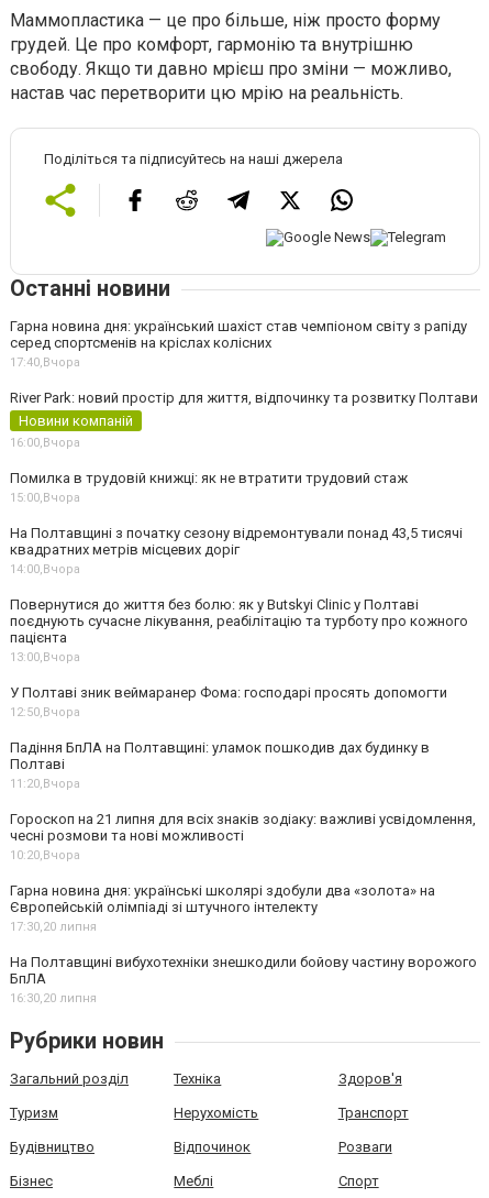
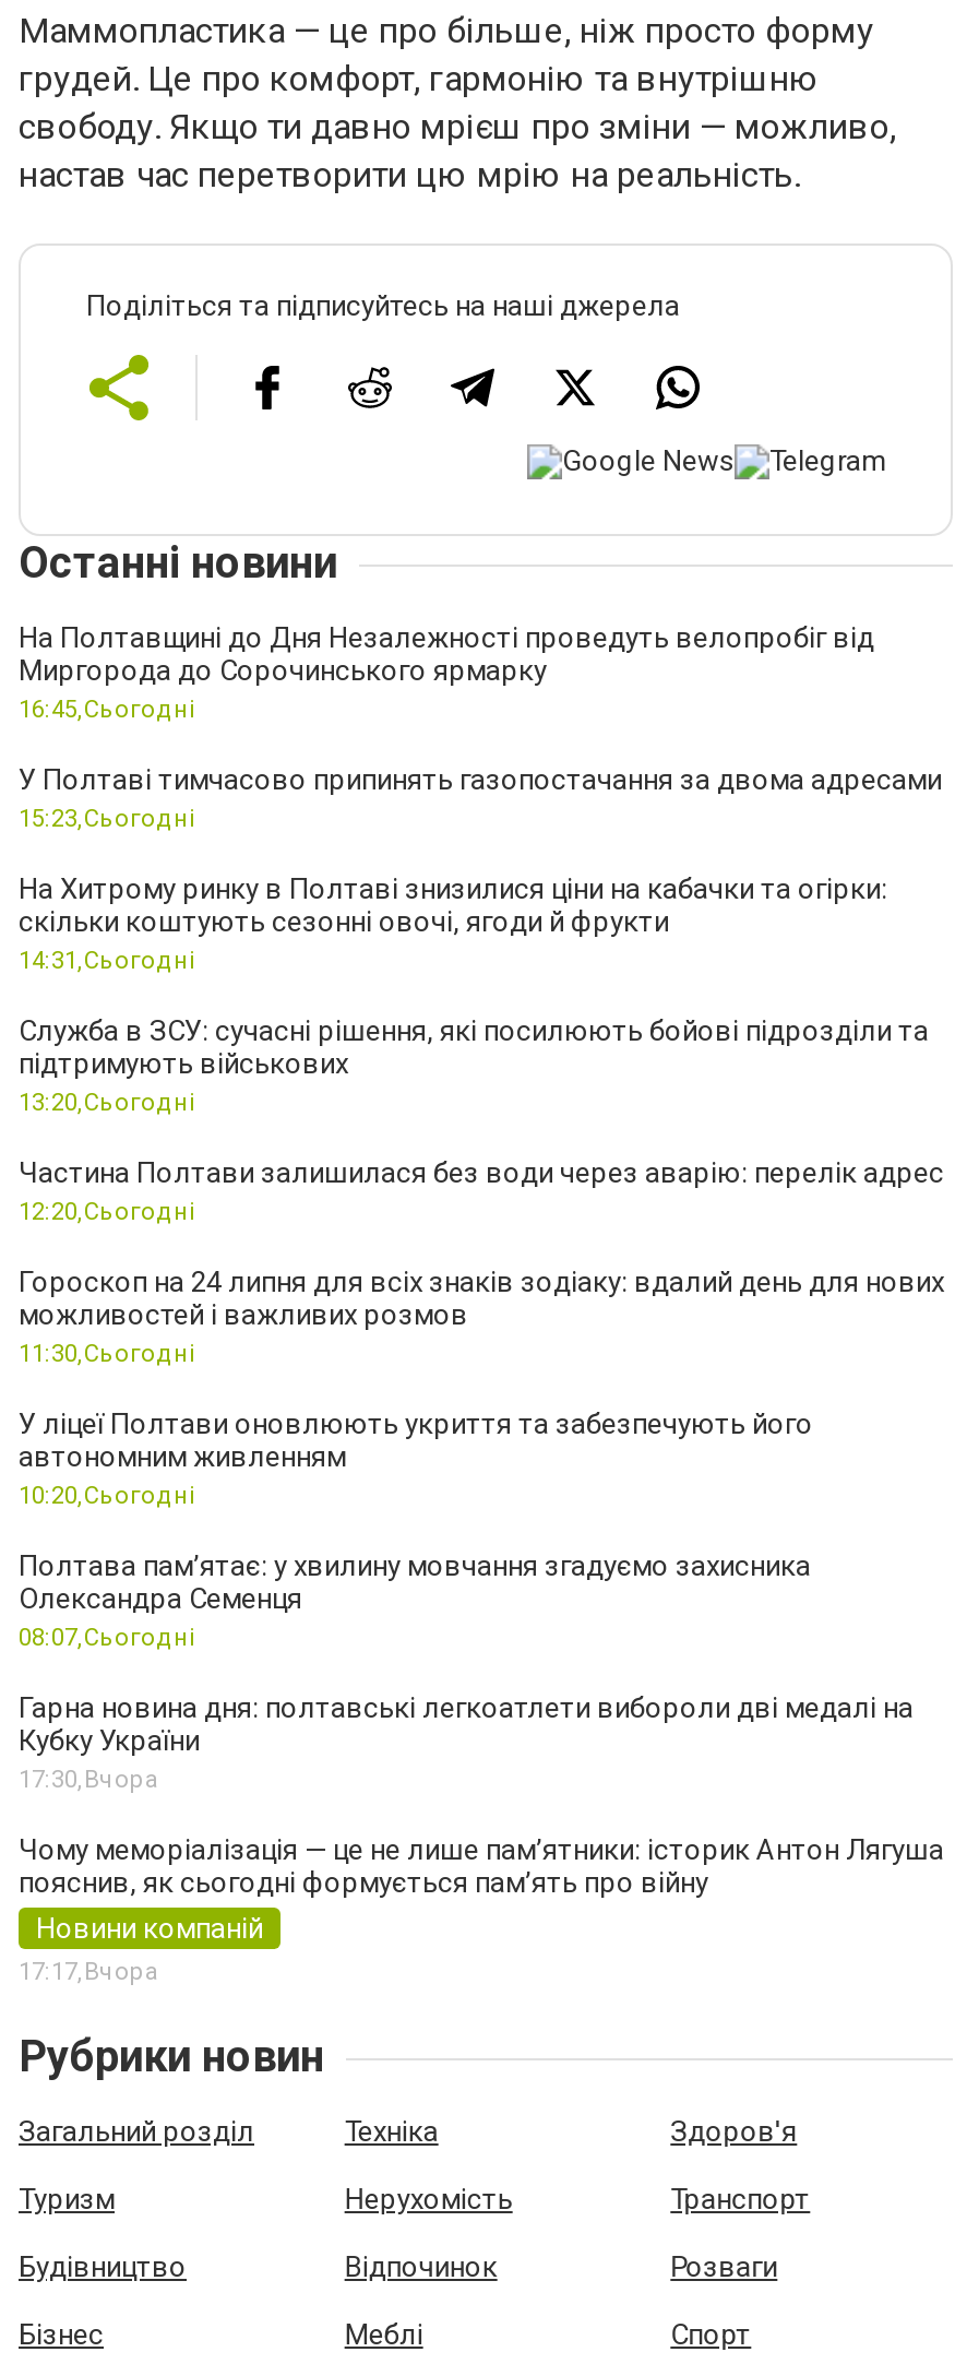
- Гарна новина дня: український шахіст став чемпіоном світу з рапіду
- серед спортсменів на кріслах колісних
- 17:40,Вчора
- River Park: новий простір для життя, відпочинку та розвитку Полтави
+ На Полтавщині до Дня Незалежності проведуть велопробіг від
+ Миргорода до Сорочинського ярмарку
+ 16:45,Сьогодні
+ У Полтаві тимчасово припинять газопостачання за двома адресами
+ 15:23,Сьогодні
+ На Хитрому ринку в Полтаві знизилися ціни на кабачки та огірки:
+ скільки коштують сезонні овочі, ягоди й фрукти
+ 14:31, Сьогодні
+ Служба в ЗСУ: сучасні рішення, які посилюють бойові підрозділи та
+ підтримують військових
+ 13:20,Сьогодні
+ Частина Полтави залишилася без води через аварію: перелік адрес
+ 12:20,Сьогодні
+ Гороскоп на 24 липня для всіх знаків зодіаку: вдалий день для нових
+ можливостей і важливих розмов
+ 11:30,Сьогодні
+ У ліцеї Полтави оновлюють укриття та забезпечують його
+ автономним живленням
+ 10:20,Сьогодні
+ Полтава пам’ятає: у хвилину мовчання згадуємо захисника
+ Олександра Семенця
+ 08:07,Сьогодні
+ Гарна новина дня: полтавські легкоатлети вибороли дві медалі на
+ Кубку України
+ 17:30, Вчора
+ Чому меморіалізація — це не лише пам’ятники: історик Антон Лягуша
+ пояснив, як сьогодні формується пам’ять про війну

moved down: Новини компаній

- 16:00,Вчора
- Помилка в трудовій книжці: як не втратити трудовий стаж
- 15:00,Вчора
- На Полтавщині з початку сезону відремонтували понад 43,5 тисячі
- квадратних метрів місцевих доріг
- 14:00,Вчора
- Повернутися до життя без болю: як у Butskyi Clinic у Полтаві
- поєднують сучасне лікування, реабілітацію та турботу про кожного
- пацієнта
- 13:00,Вчора
- У Полтаві зник веймаранер Фома: господарі просять допомогти
- 12:50,Вчора
- Падіння БпЛА на Полтавщині: уламок пошкодив дах будинку в
- Полтаві
- 11:20,Вчора
- Гороскоп на 21 липня для всіх знаків зодіаку: важливі усвідомлення,
- чесні розмови та нові можливості
- 10:20,Вчора
- Гарна новина дня: українські школярі здобули два «золота» на
- Європейській олімпіаді зі штучного інтелекту
- 17:30,20 липня
- На Полтавщині вибухотехніки знешкодили бойову частину ворожого
- БпЛА
- 16:30,20 липня
+ 17:17, Вчора
